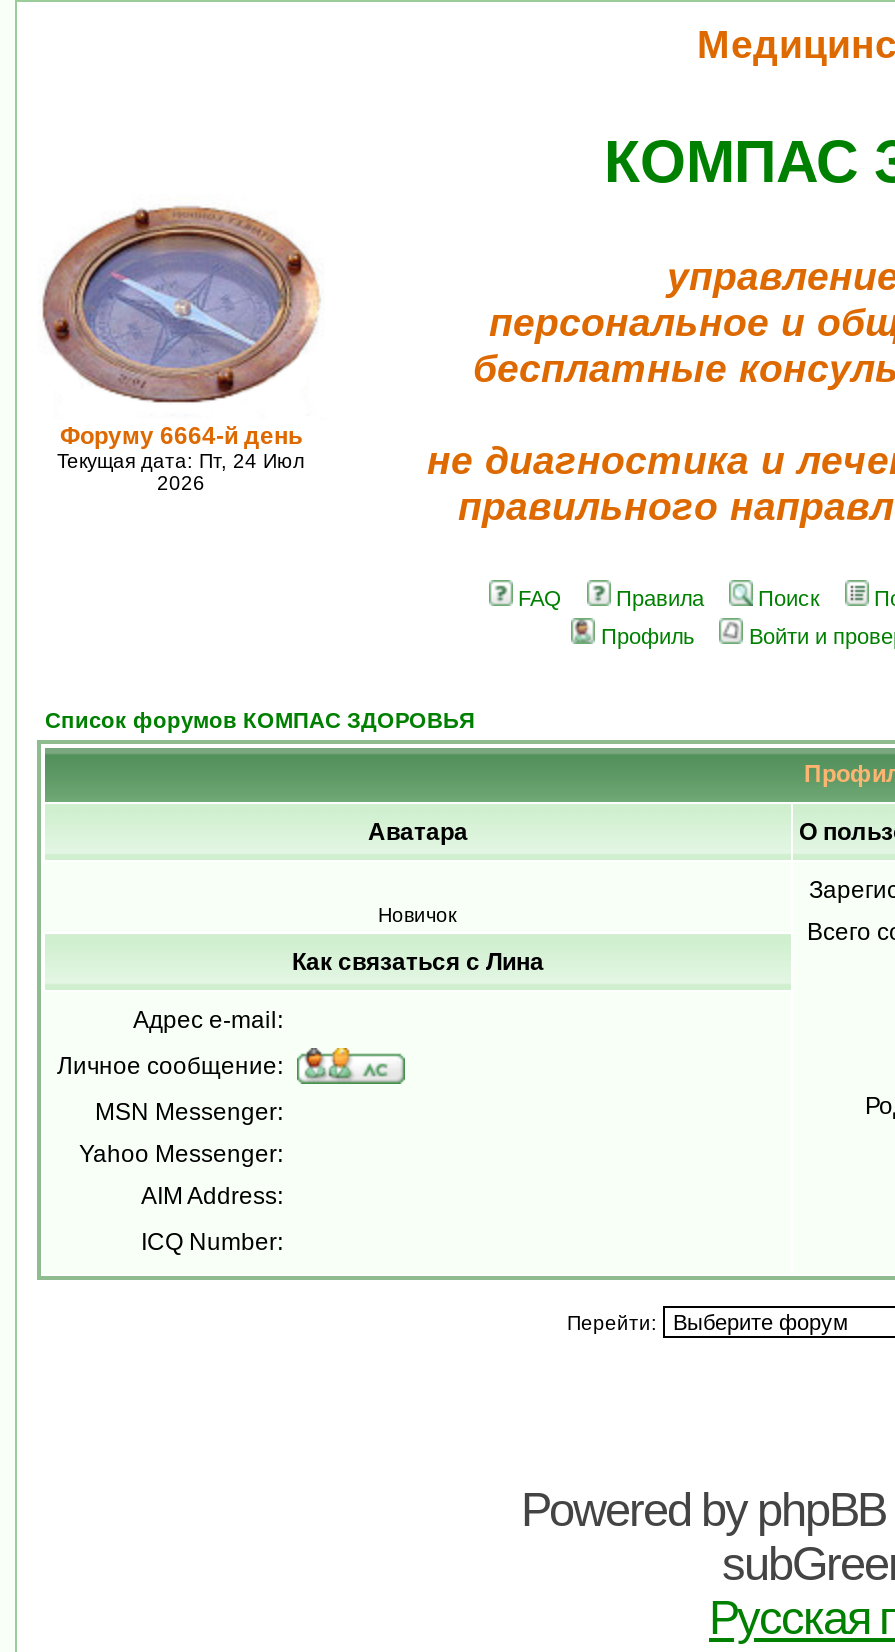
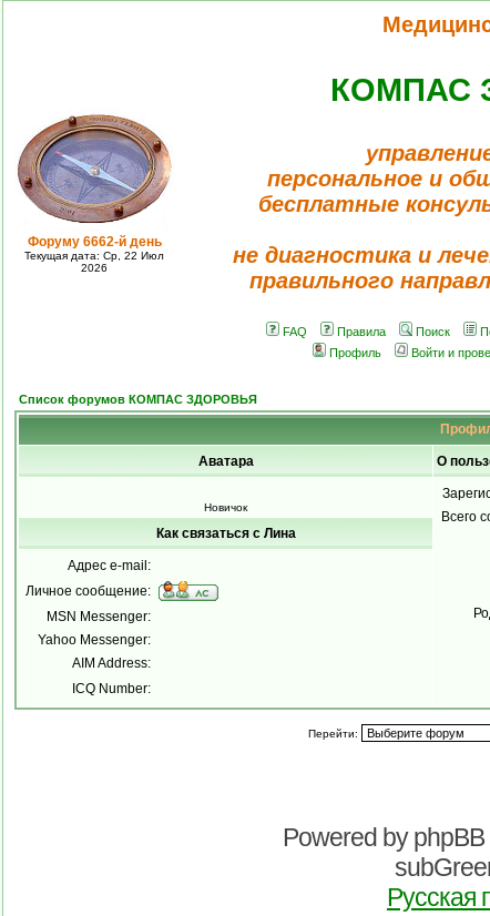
- Форуму 6664-й день
+ Форуму 6662-й день

- Текущая дата: Пт, 24 Июл
+ Текущая дата: Ср, 22 Июл
